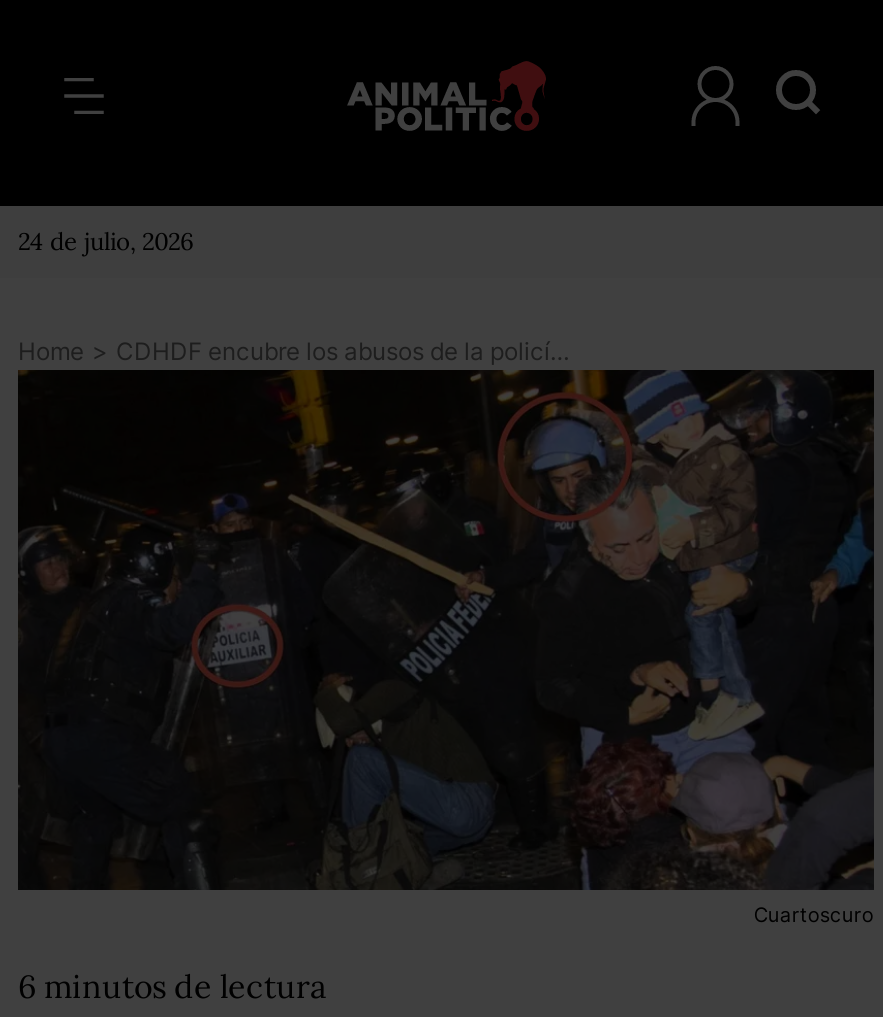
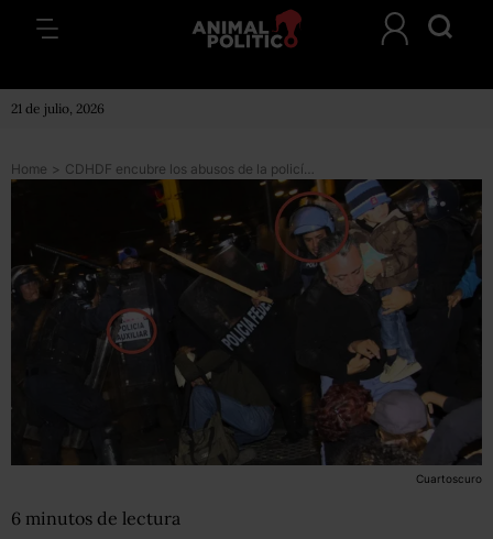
- 24 de julio, 2026
+ 21 de julio, 2026
